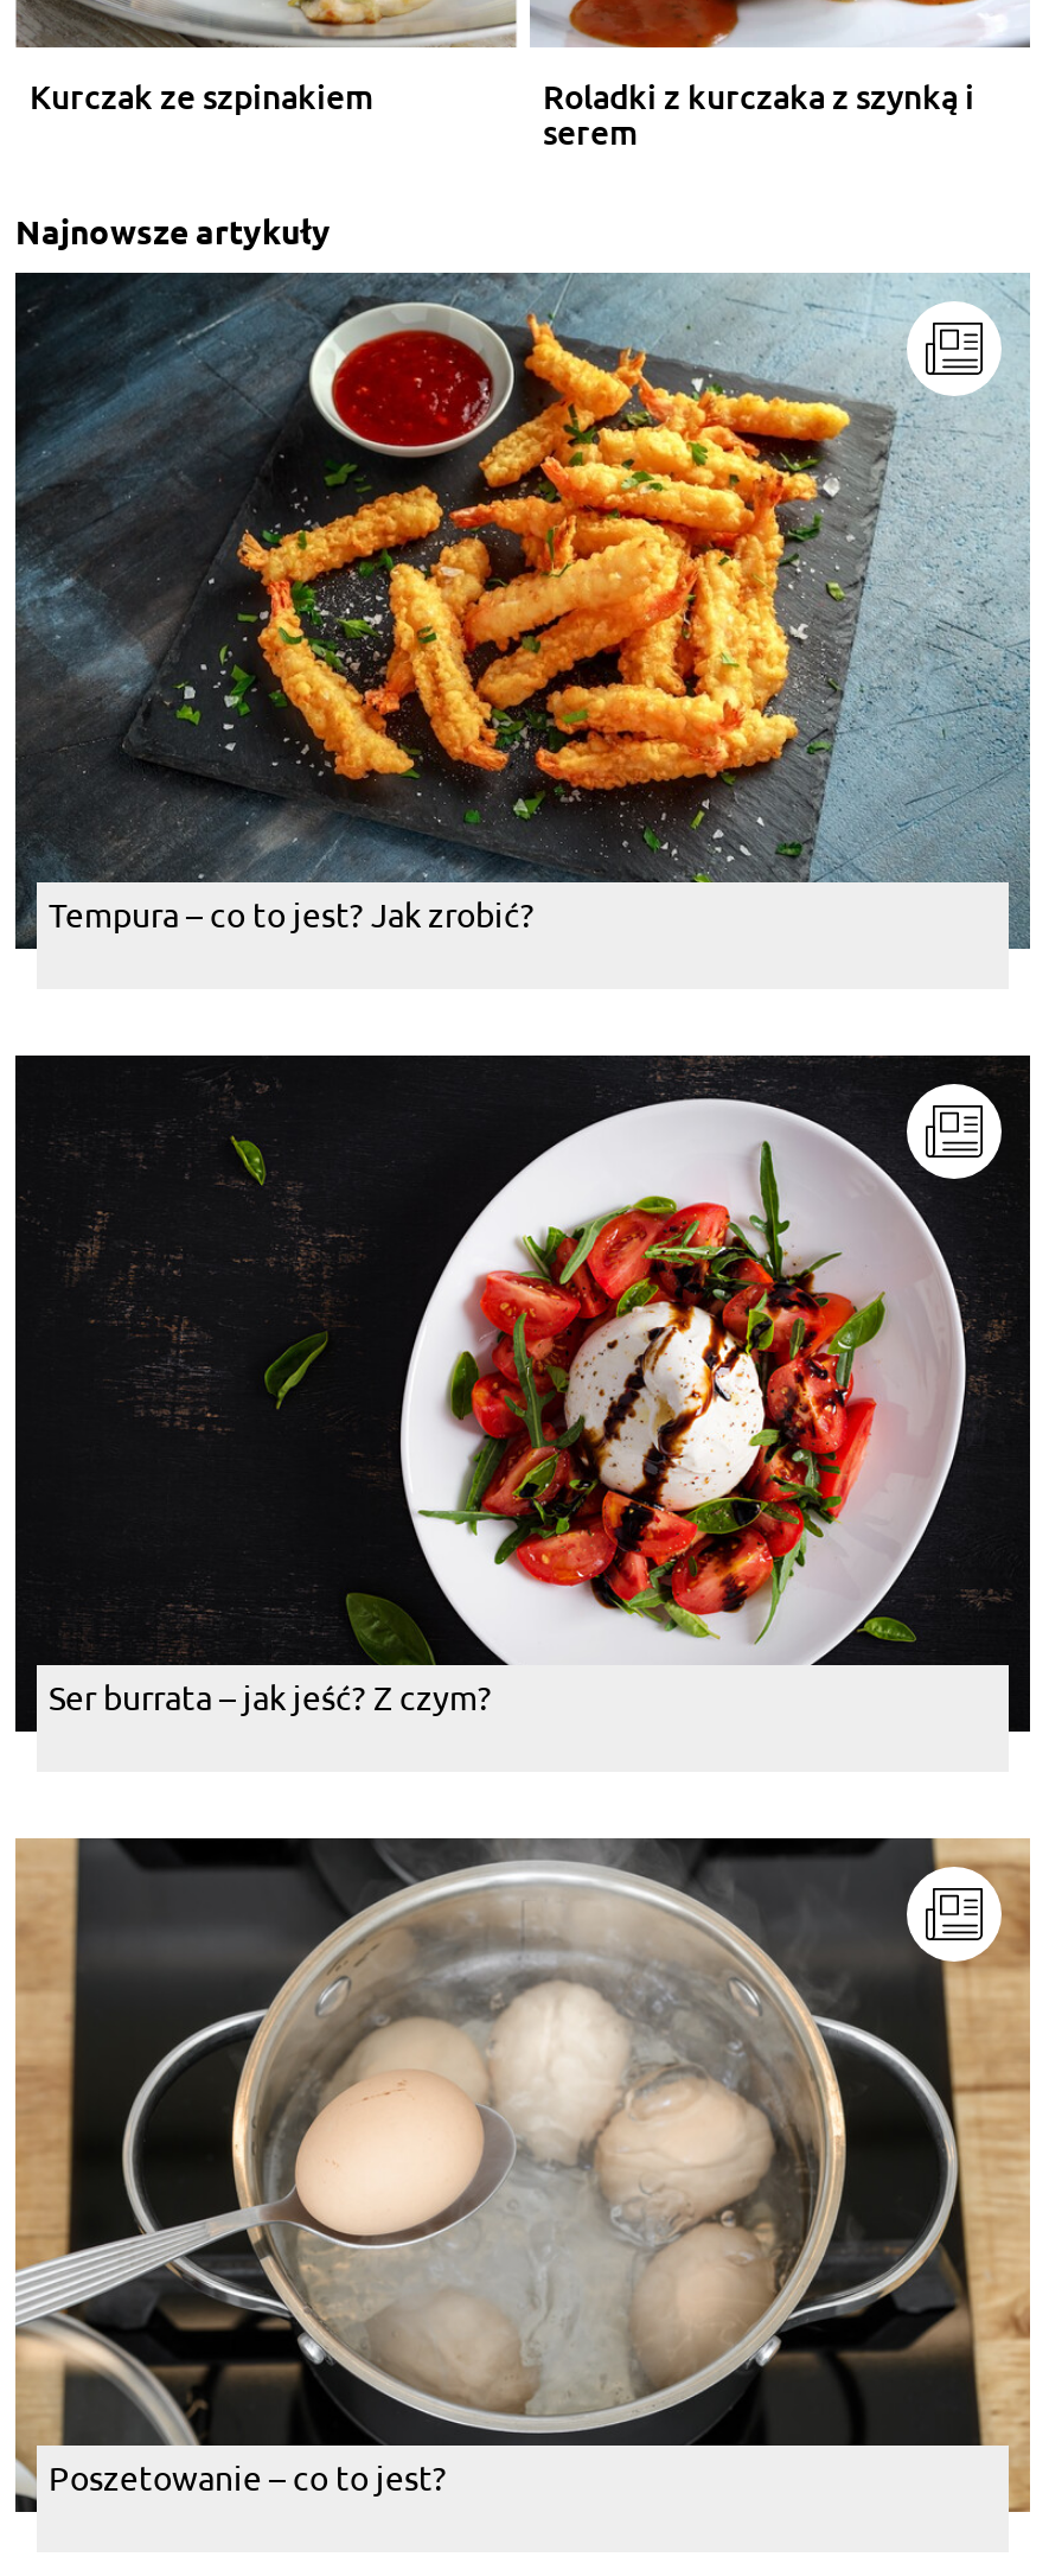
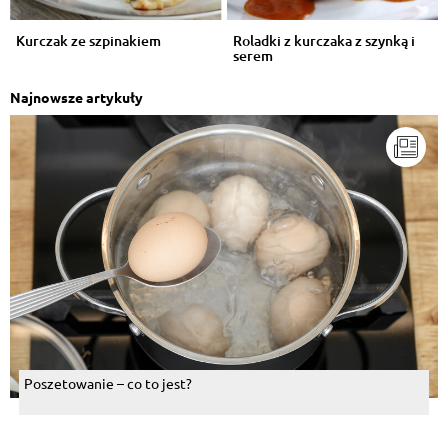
- [image]
- Tempura – co to jest? Jak zrobić?

- [image]
- Ser burrata – jak jeść? Z czym?
